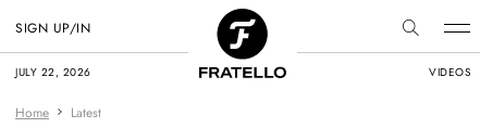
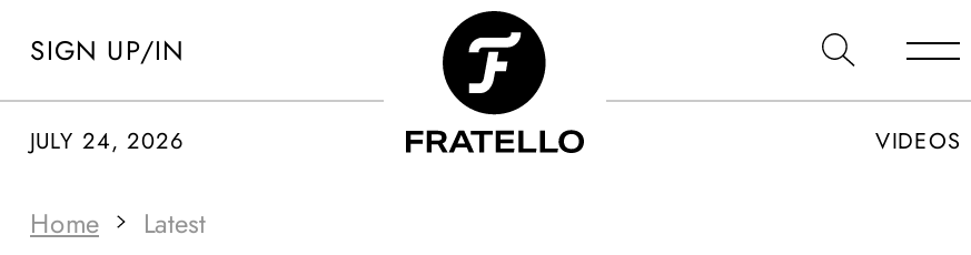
- JULY 22, 2026
+ JULY 24, 2026
